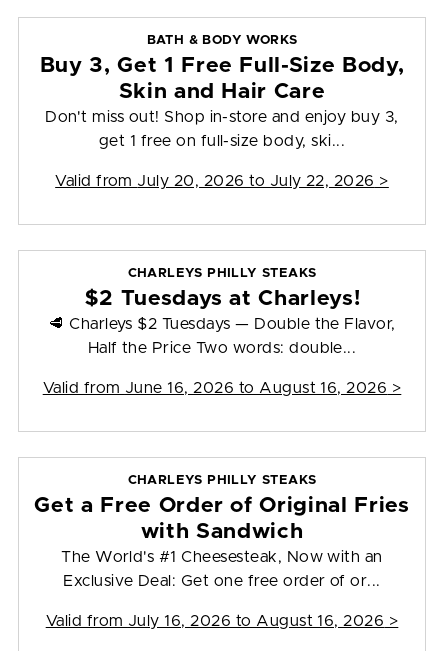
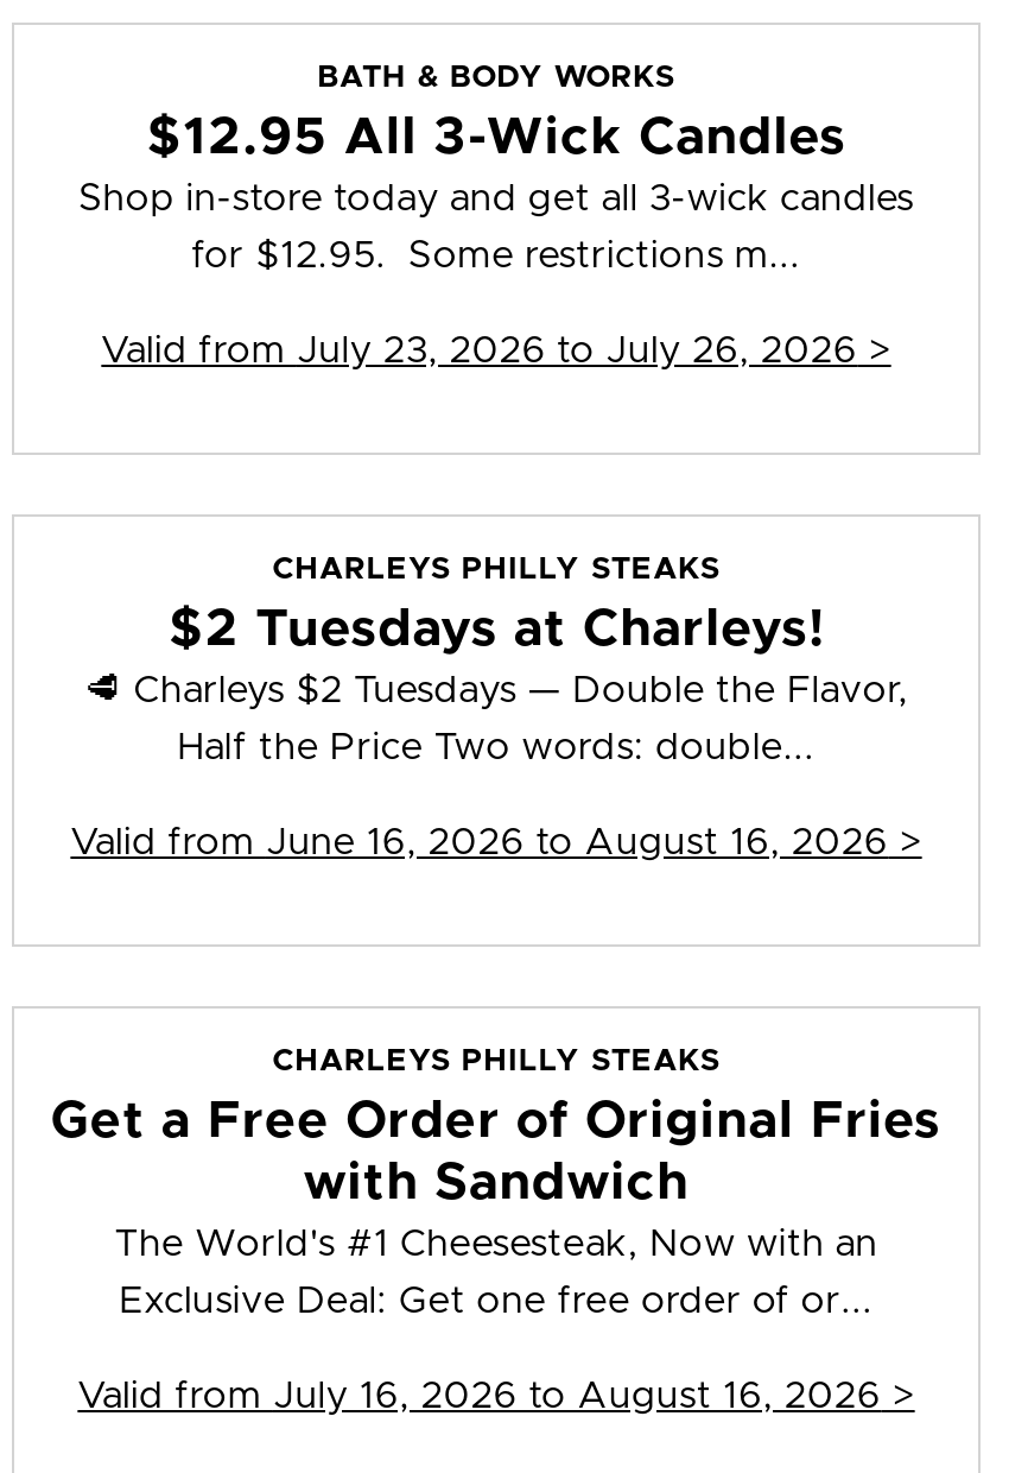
- Buy 3, Get 1 Free Full-Size Body,
- Skin and Hair Care
- Don't miss out! Shop in-store and enjoy buy 3,
+ $12.95 All 3-Wick Candles
+ Shop in-store today and get all 3-wick candles

- get 1 free on full-size body, ski...
+ for $12.95. Some restrictions m...

- Valid from July 20, 2026 to July 22, 2026 >
+ Valid from July 23, 2026 to July 26, 2026 >
